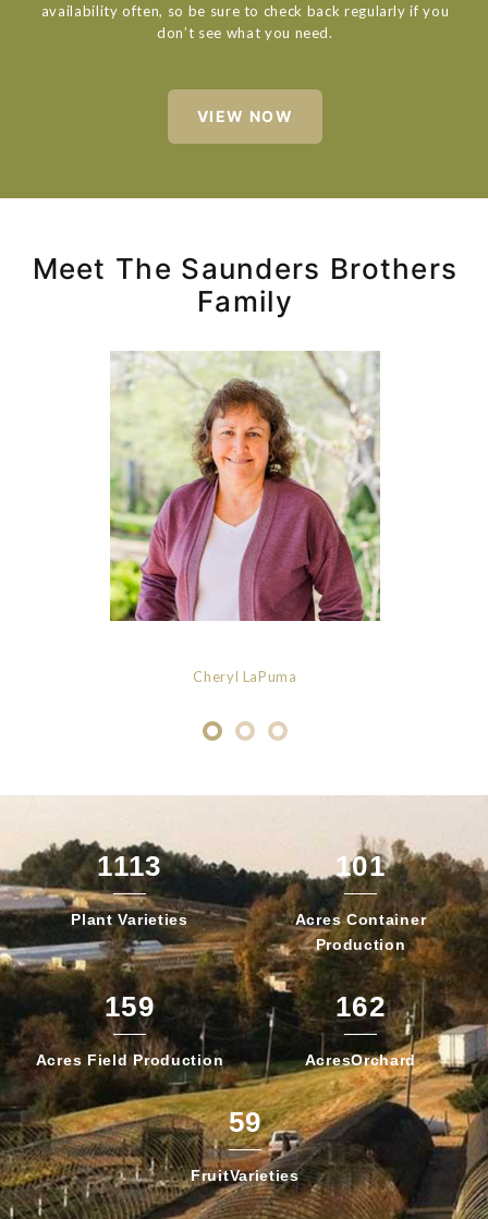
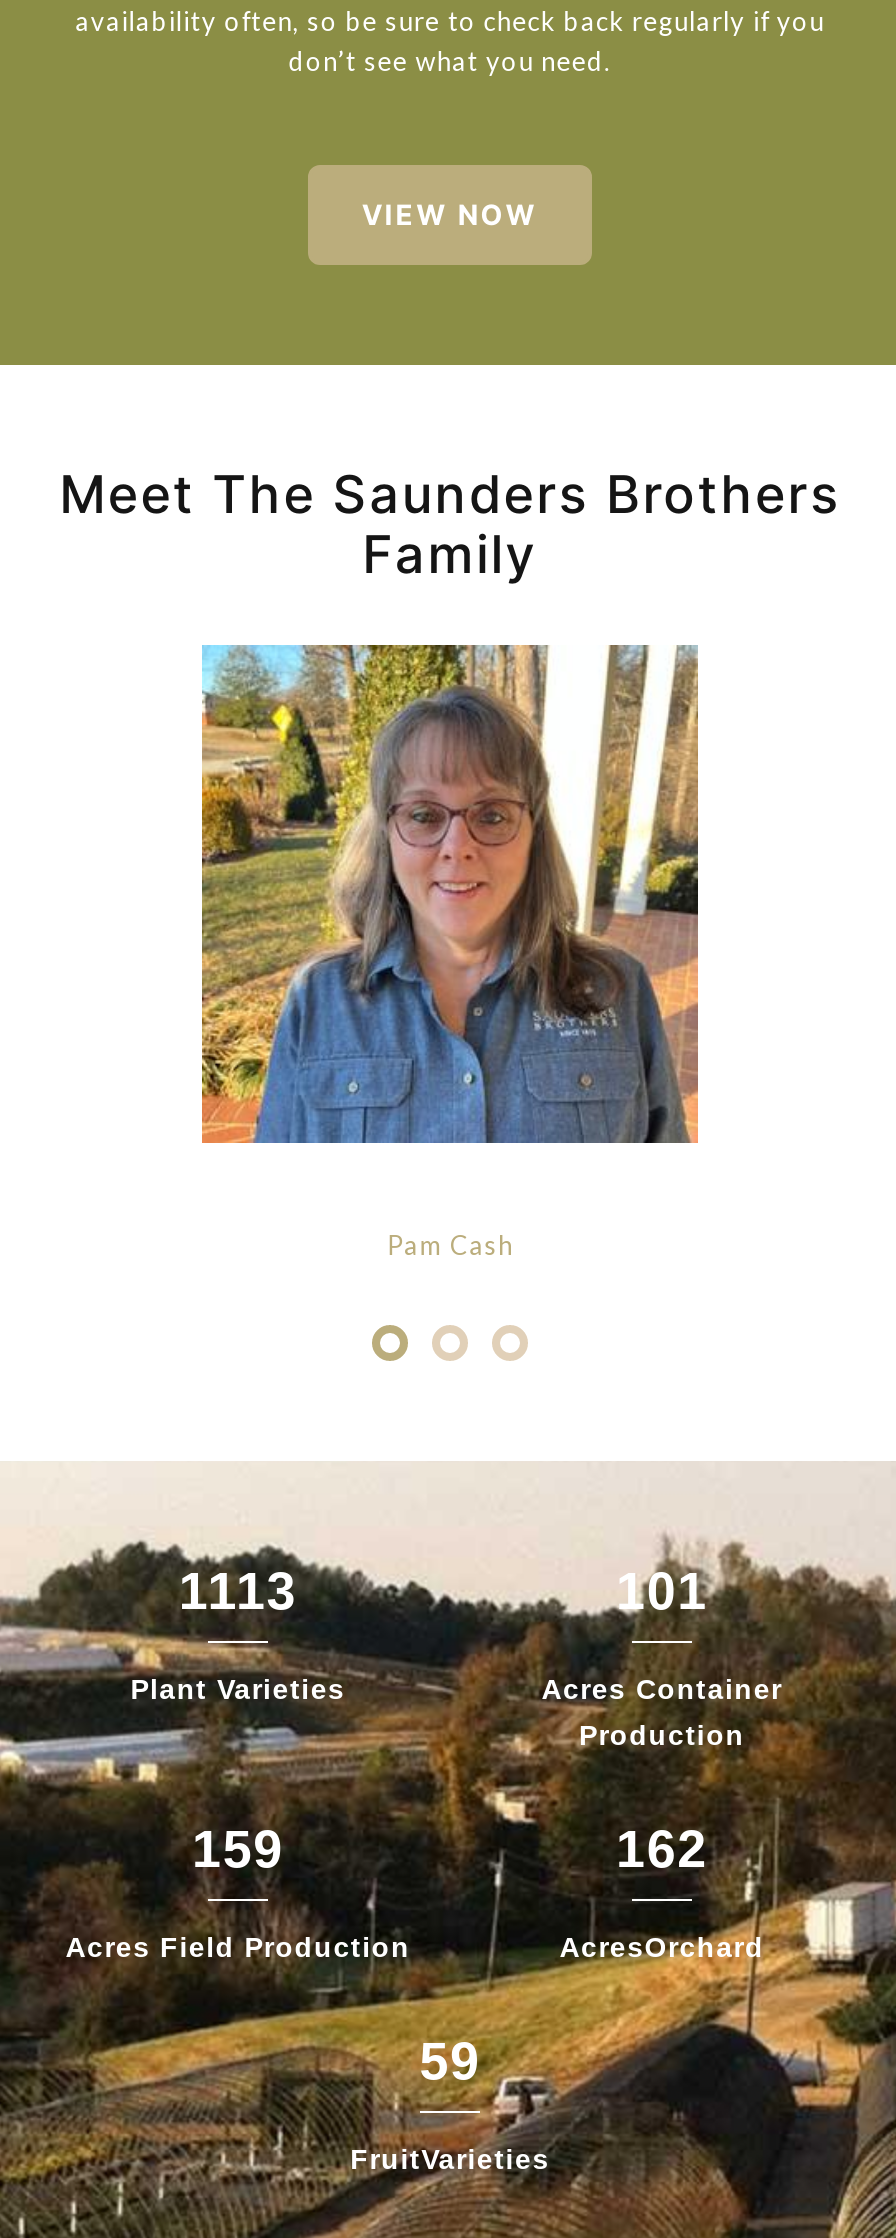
- [image]
+ [image]

- Cheryl LaPuma
+ Pam Cash
